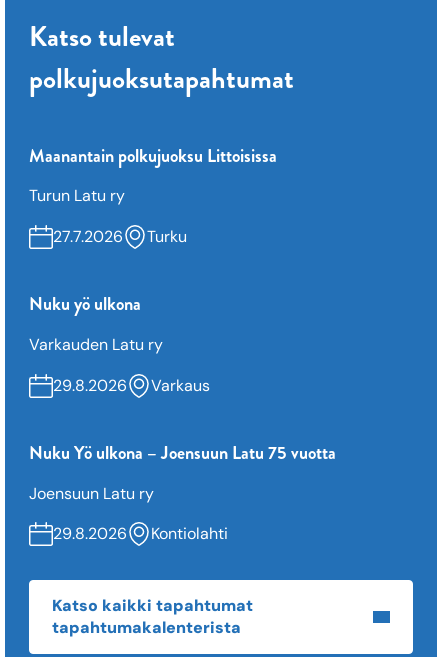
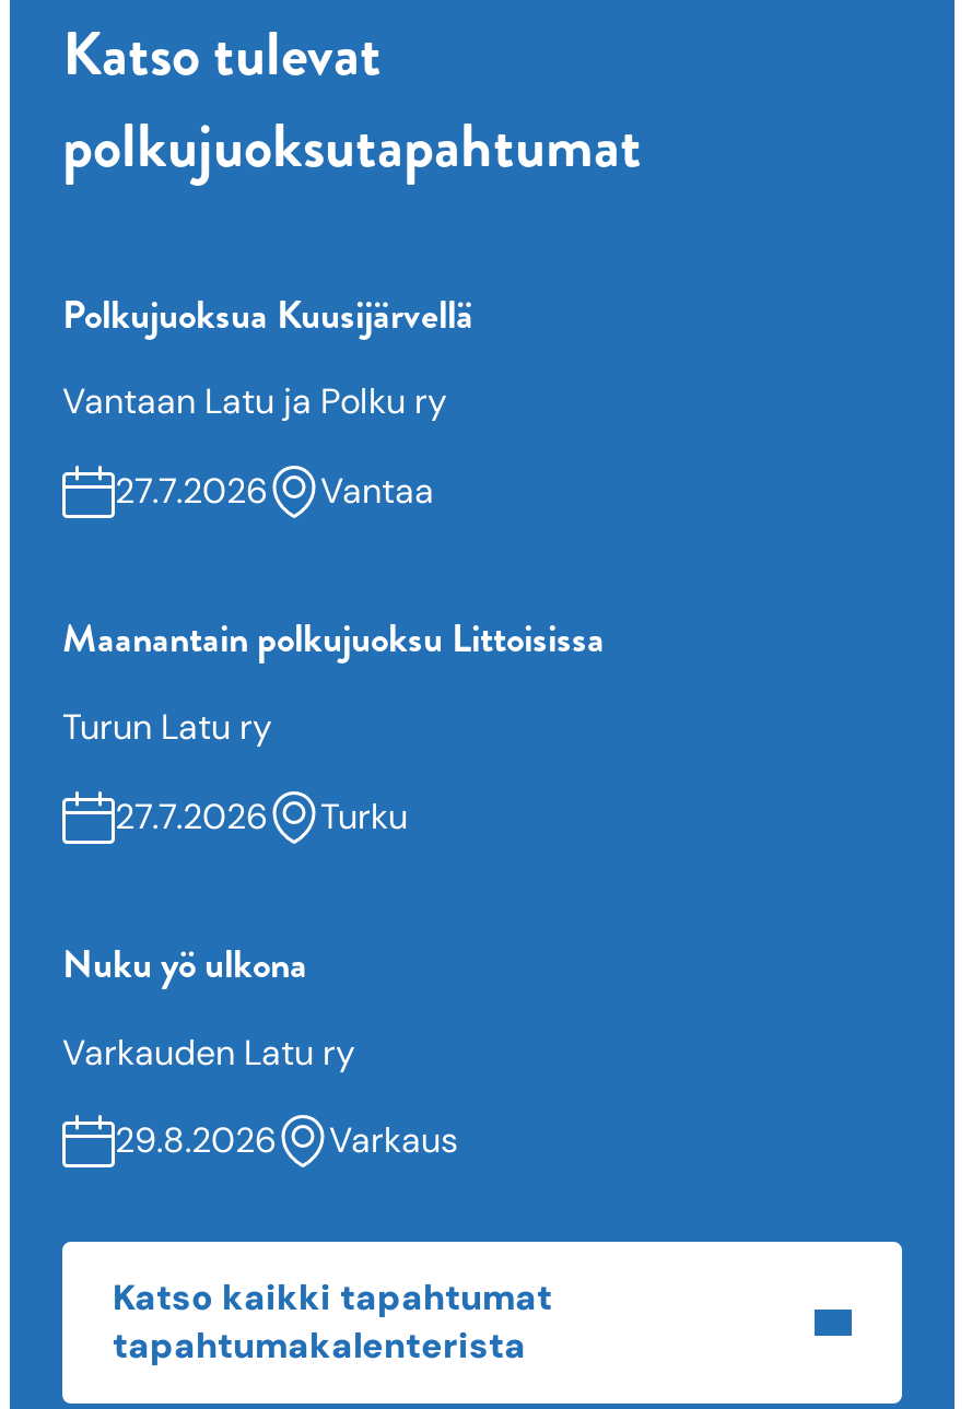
+ Polkujuoksua Kuusijärvellä
+ Vantaan Latu ja Polku ry
+ 27.7.2026
+ Vantaa

moved down: Maanantain polkujuoksu Littoisissa | Turun Latu ry | 27.7.2026 | Turku | Nuku yö ulkona | Varkauden Latu ry | 29.8.2026 | Varkaus

- Nuku Yö ulkona – Joensuun Latu 75 vuotta
- Joensuun Latu ry
- 29.8.2026
- Kontiolahti
